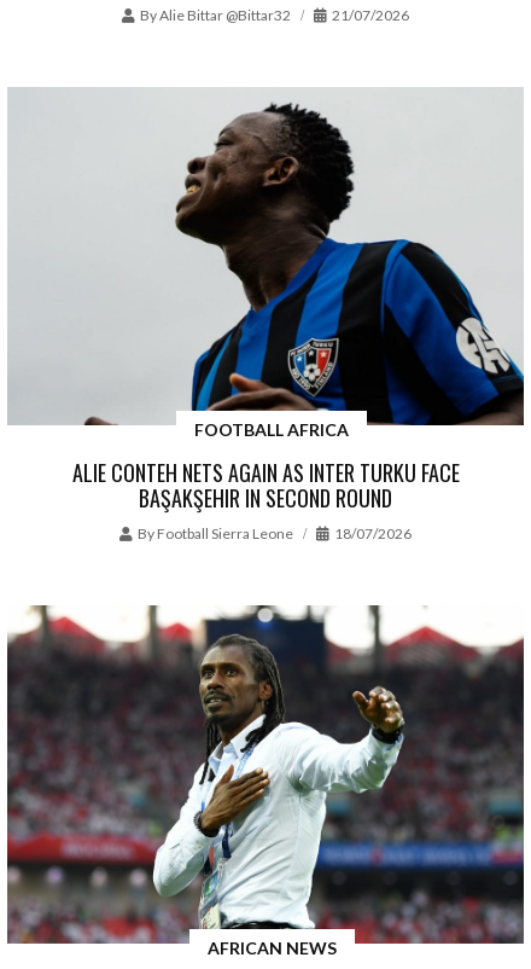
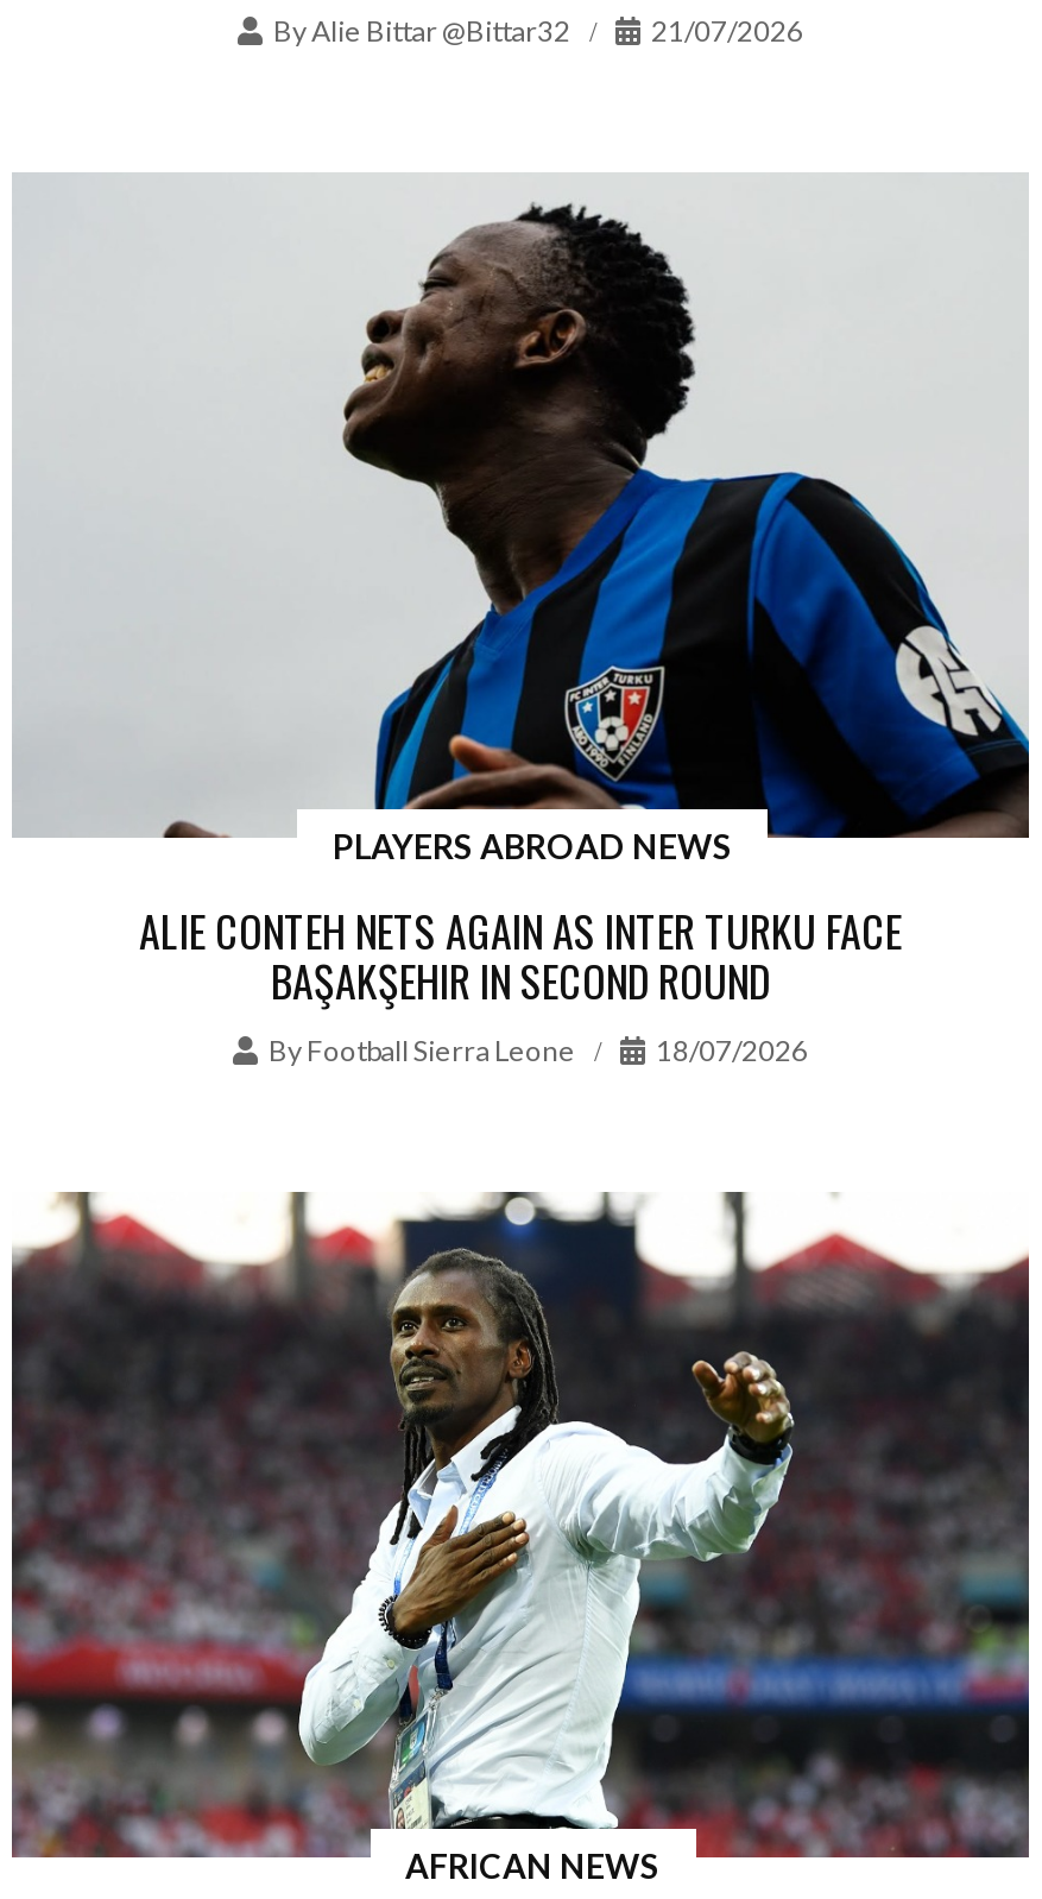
- FOOTBALL AFRICA
+ PLAYERS ABROAD NEWS
